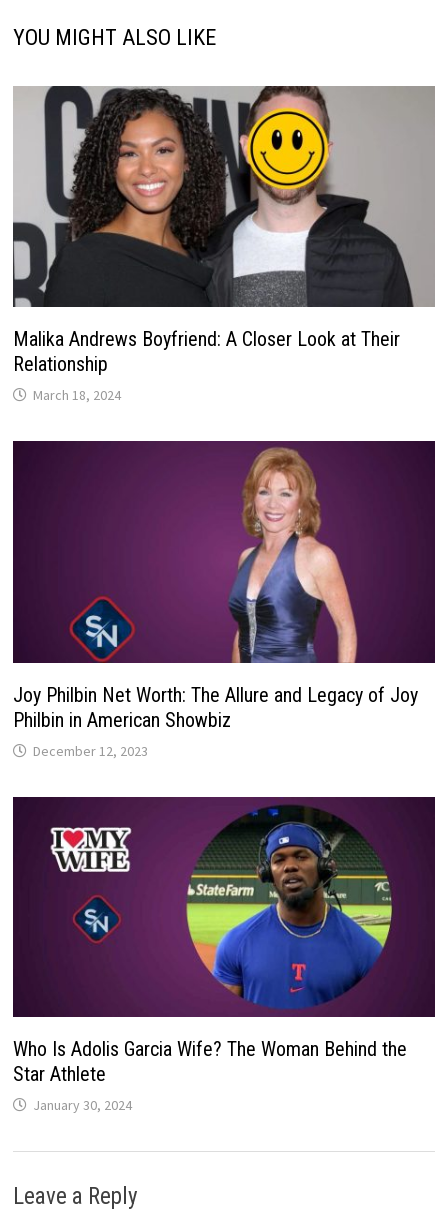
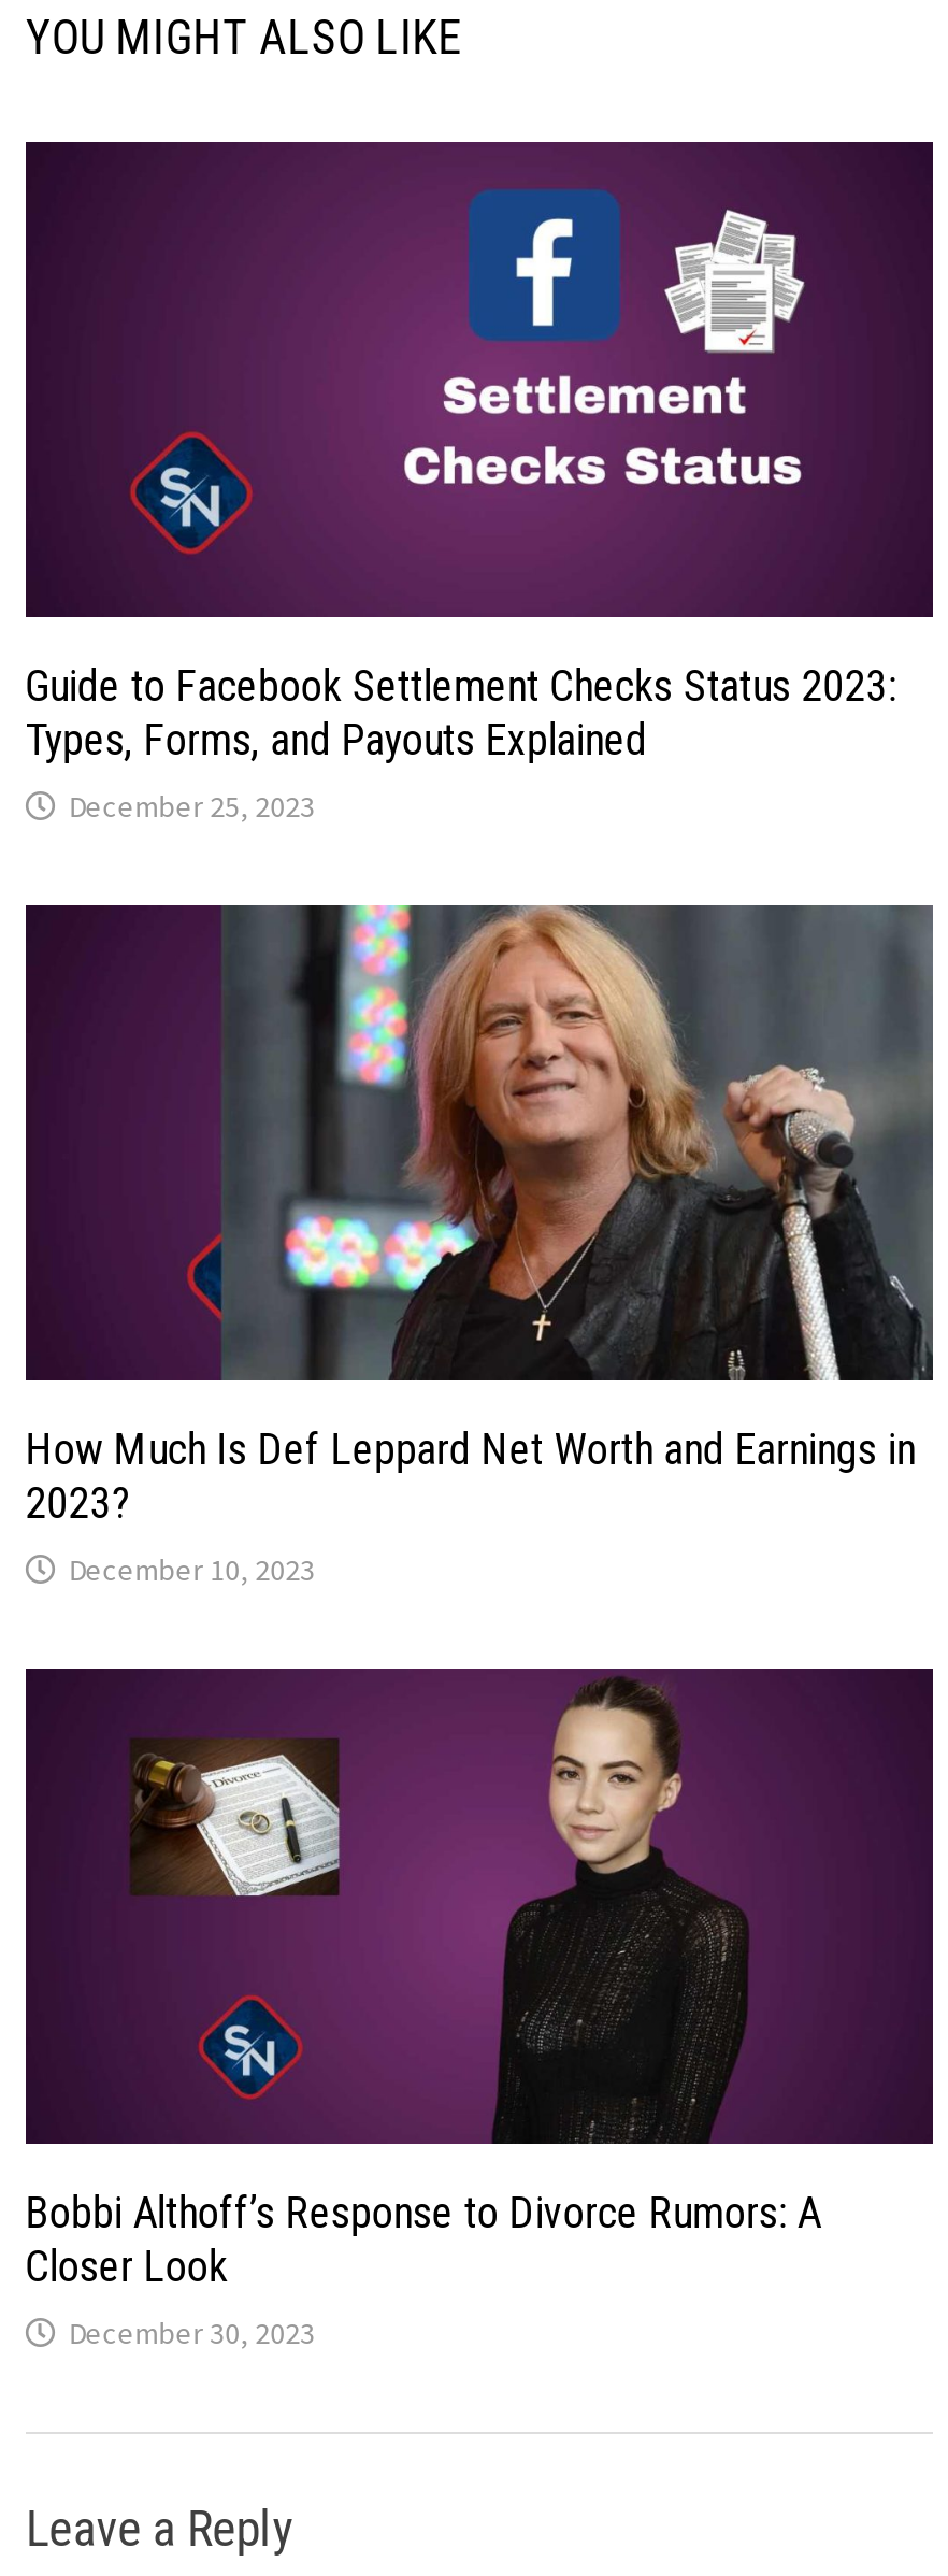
- [image]
- Malika Andrews Boyfriend: A Closer Look at Their
- Relationship
- March 18, 2024
+ [image]
+ Guide to Facebook Settlement Checks Status 2023:
+ Types, Forms, and Payouts Explained
+ December 25, 2023

- [image]
- Joy Philbin Net Worth: The Allure and Legacy of Joy
- Philbin in American Showbiz
- December 12, 2023
+ [image]
+ How Much Is Def Leppard Net Worth and Earnings in
+ 2023?
+ December 10, 2023

- [image]
- Who Is Adolis Garcia Wife? The Woman Behind the
- Star Athlete
- January 30, 2024
+ [image]
+ Bobbi Althoff’s Response to Divorce Rumors: A
+ Closer Look
+ December 30, 2023
